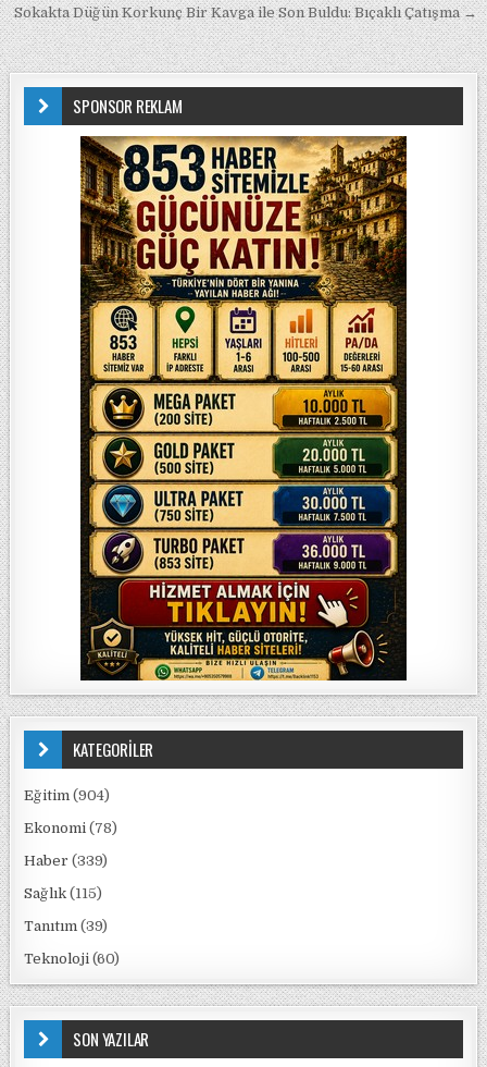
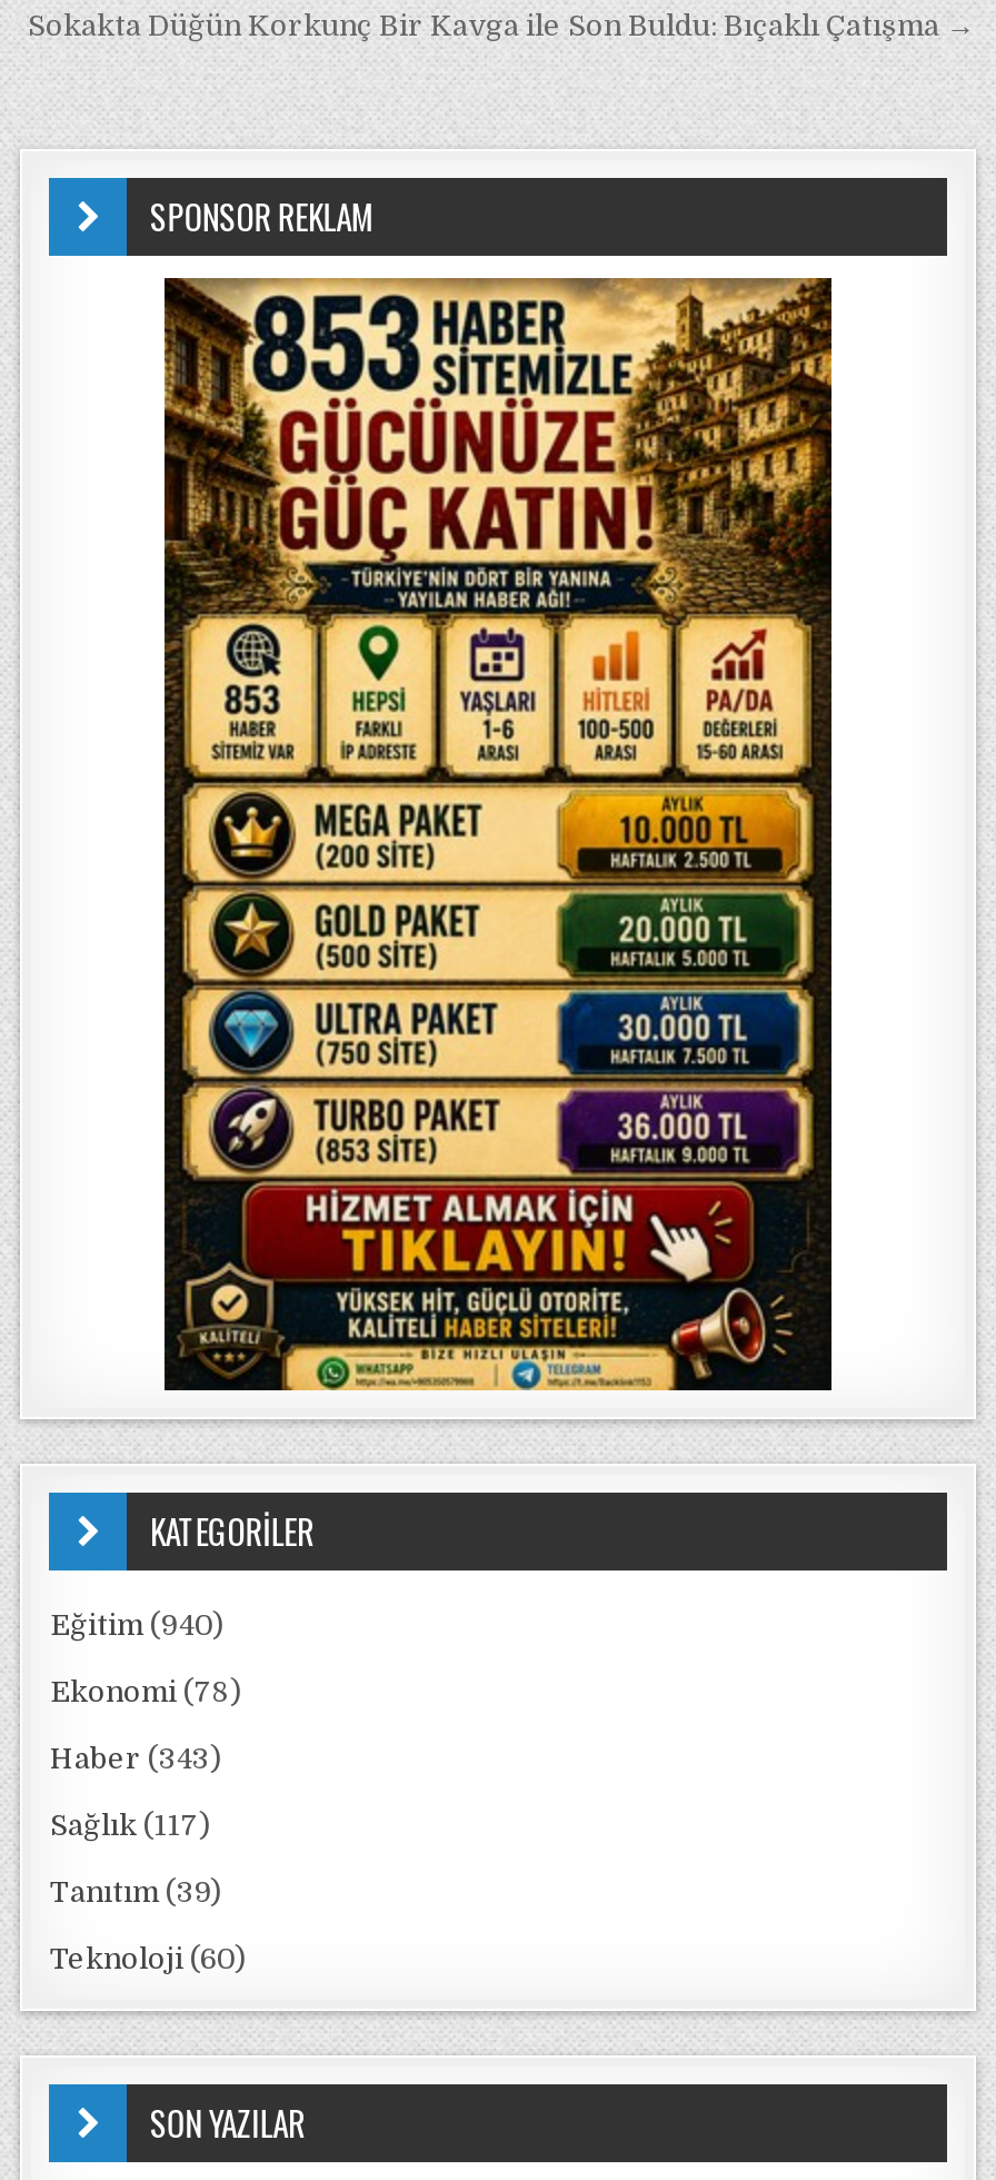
- Eğitim (904)
+ Eğitim (940)

- Haber (339)
+ Haber (343)

- Sağlık (115)
+ Sağlık (117)
